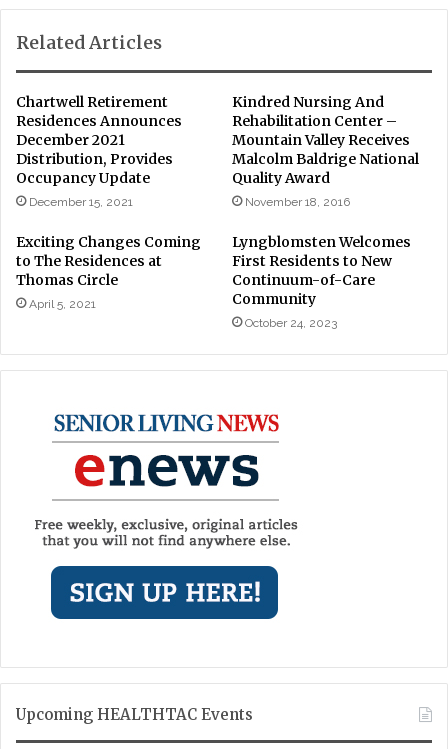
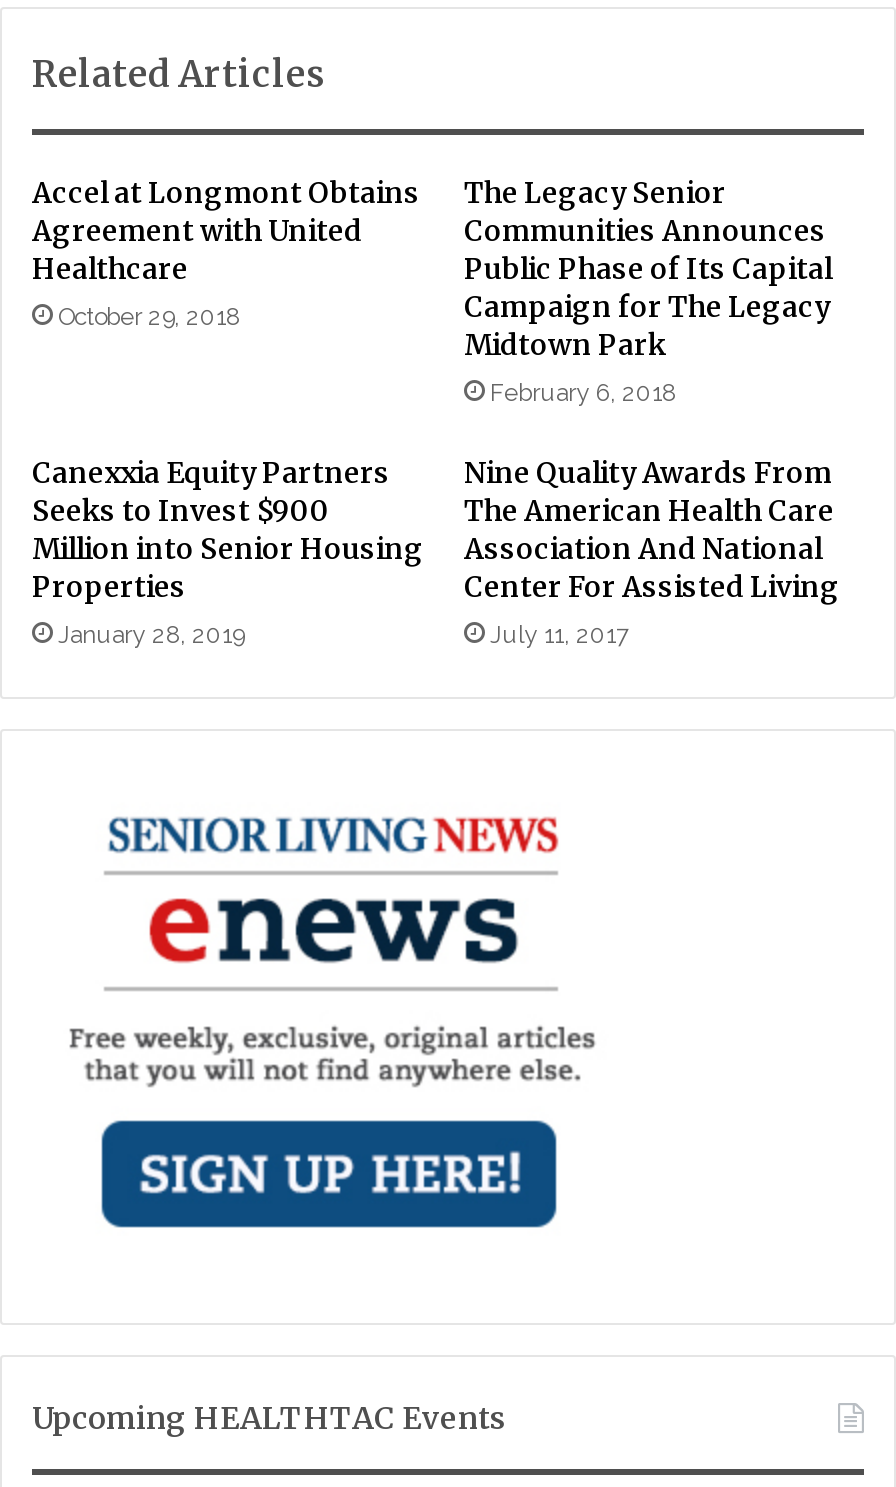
- Chartwell Retirement
- Residences Announces
- December 2021
- Distribution, Provides
- Occupancy Update
- December 15, 2021
+ Accel at Longmont Obtains
+ Agreement with United
+ Healthcare
+ October 29, 2018

- Kindred Nursing And
- Rehabilitation Center –
- Mountain Valley Receives
- Malcolm Baldrige National
- Quality Award
- November 18, 2016
+ The Legacy Senior
+ Communities Announces
+ Public Phase of Its Capital
+ Campaign for The Legacy
+ Midtown Park
+ February 6, 2018

- Exciting Changes Coming
- to The Residences at
- Thomas Circle
- April 5, 2021
+ Canexxia Equity Partners
+ Seeks to Invest $900
+ Million into Senior Housing
+ Properties
+ January 28, 2019

- Lyngblomsten Welcomes
- First Residents to New
- Continuum-of-Care
- Community
- October 24, 2023
+ Nine Quality Awards From
+ The American Health Care
+ Association And National
+ Center For Assisted Living
+ July 11, 2017
